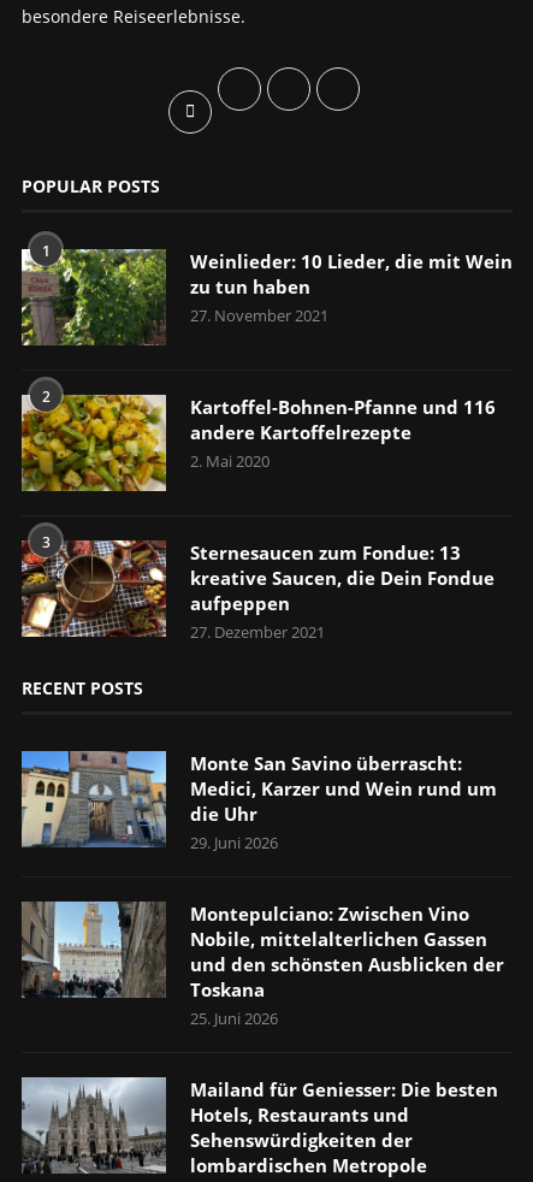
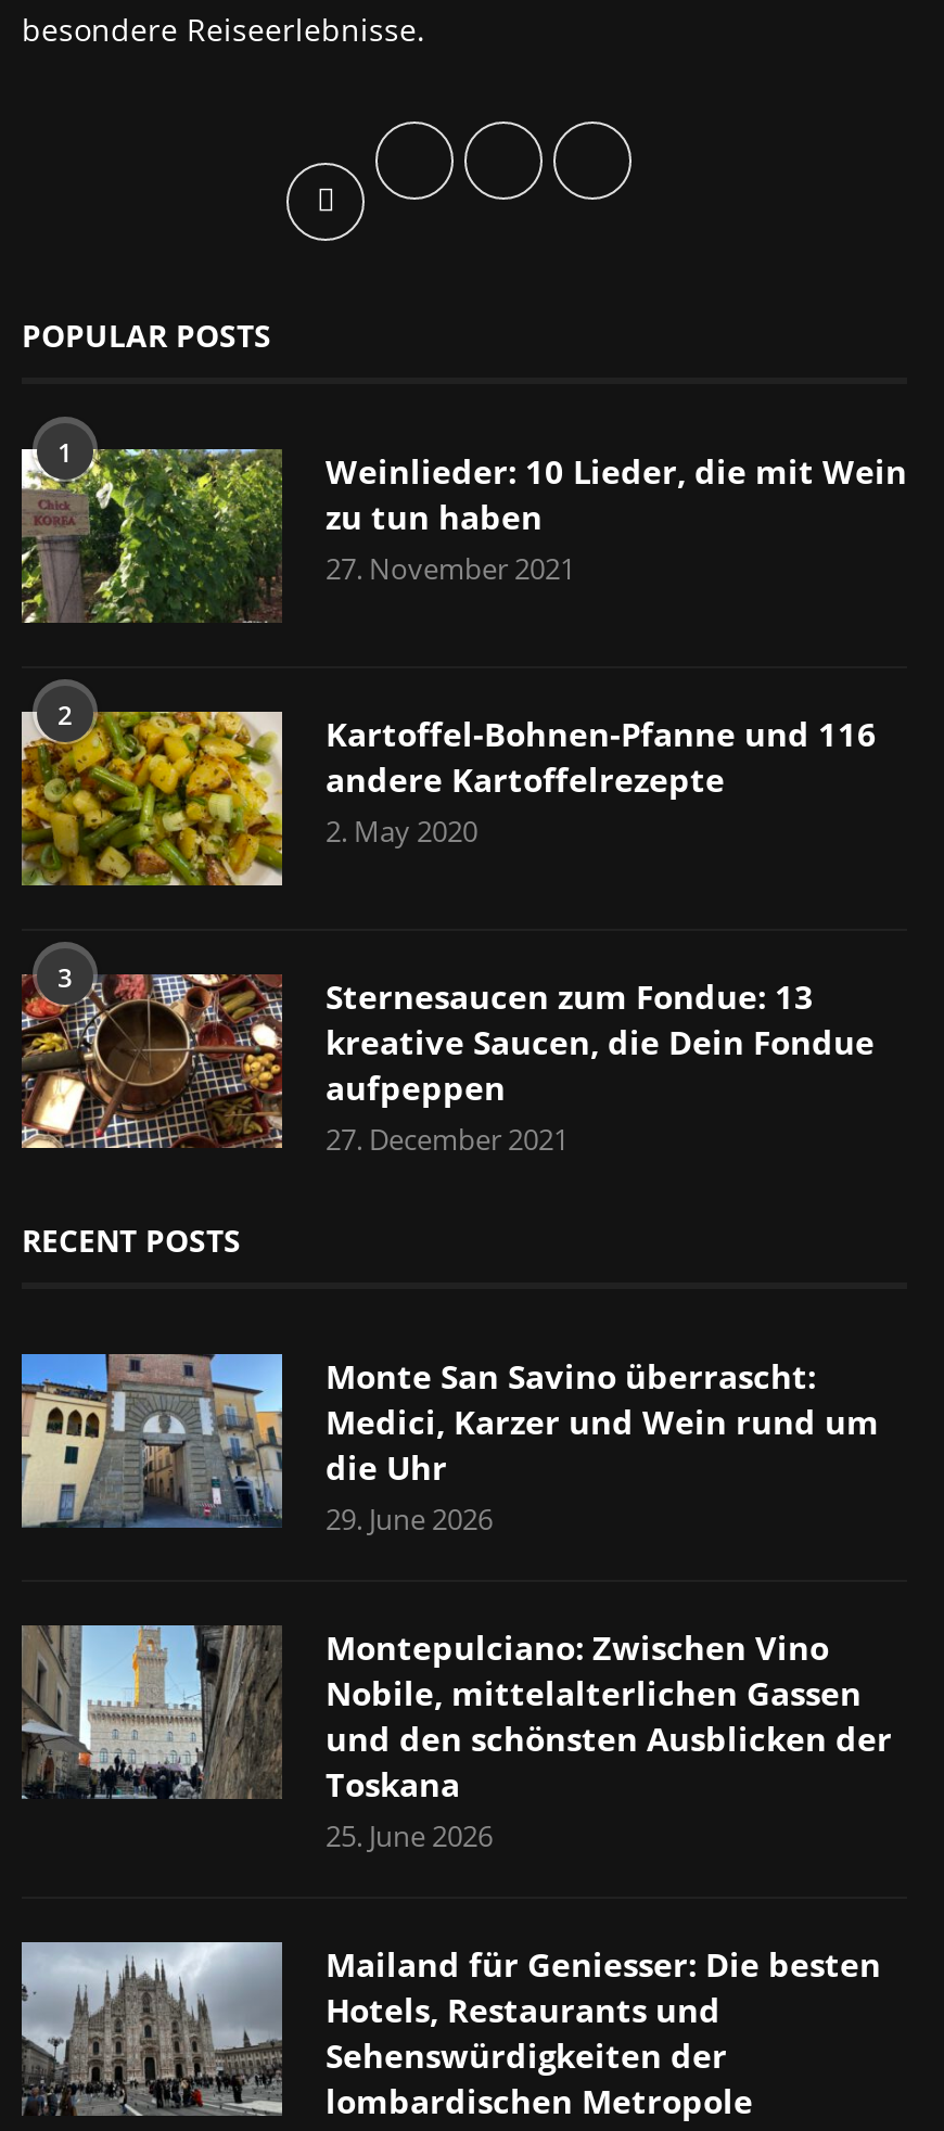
- 2. Mai 2020
+ 2. May 2020

- 27. Dezember 2021
+ 27. December 2021

- 29. Juni 2026
+ 29. June 2026

- 25. Juni 2026
+ 25. June 2026
